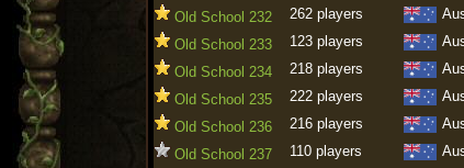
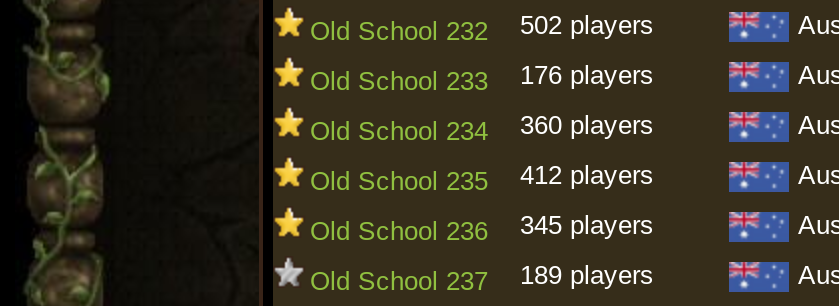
- Old School 232 262 players
+ Old School 232 502 players

- Old School 233 123 players
+ Old School 233 176 players

- Old School 234 218 players
+ Old School 234 360 players

- Old School 235 222 players
+ Old School 235 412 players

- Old School 236 216 players
+ Old School 236 345 players

- Old School 237 110 players
+ Old School 237 189 players
